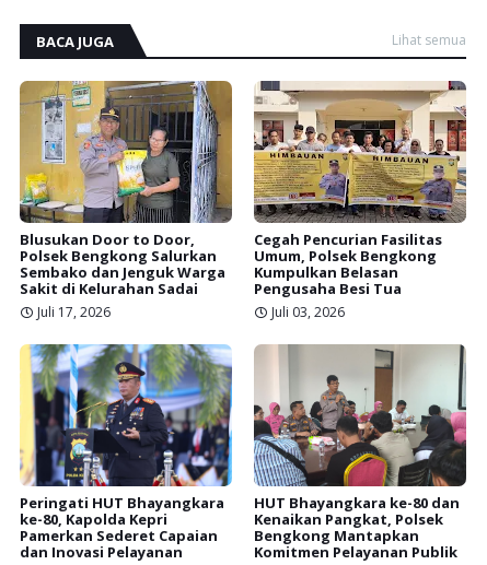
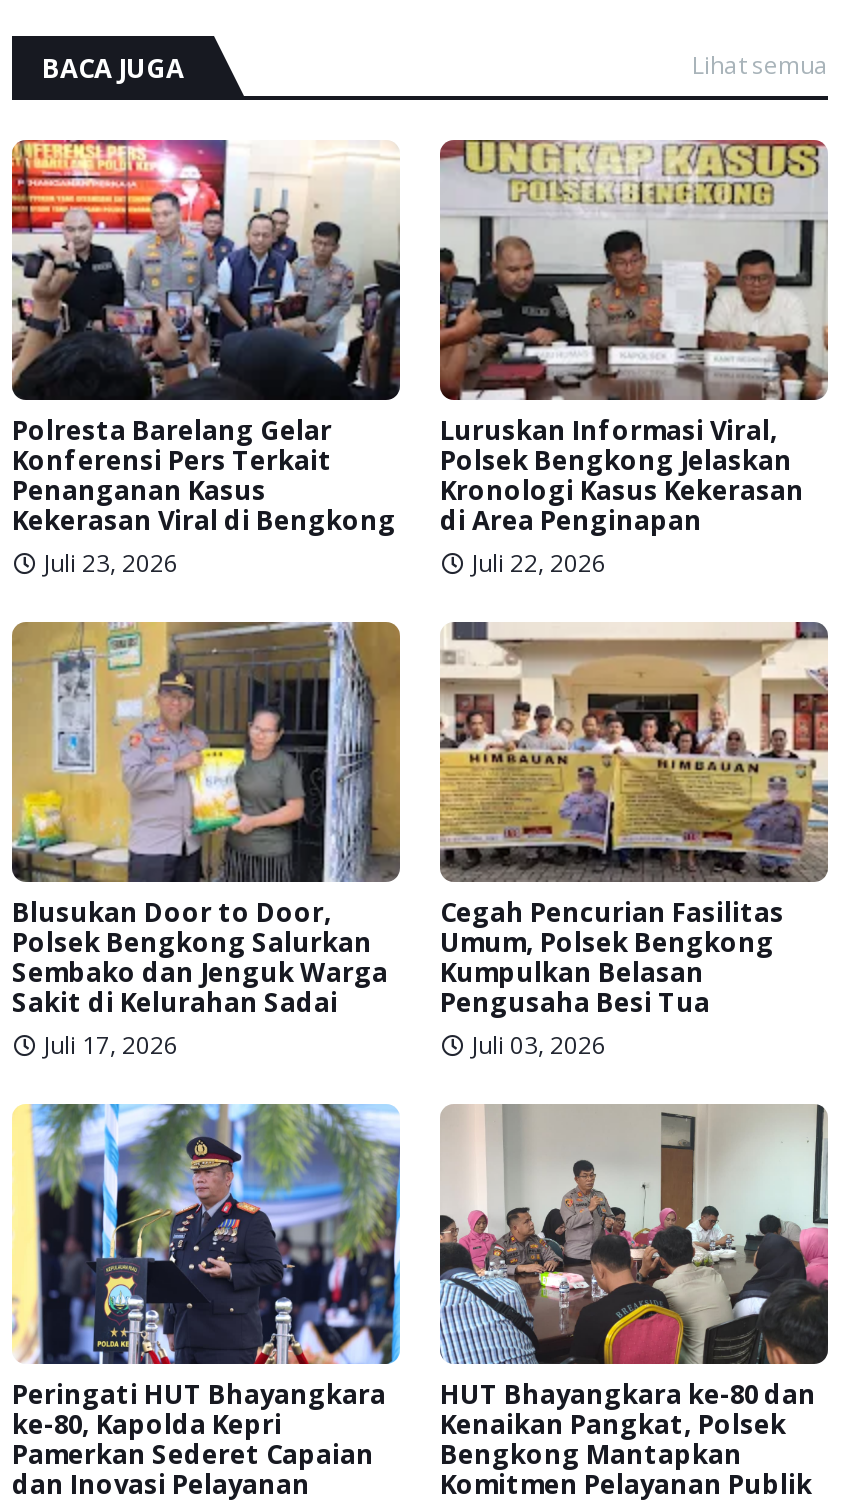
+ [image]
+ Polresta Barelang Gelar
+ Konferensi Pers Terkait
+ Penanganan Kasus
+ Kekerasan Viral di Bengkong
+ Juli 23, 2026

+ [image]
+ Luruskan Informasi Viral,
+ Polsek Bengkong Jelaskan
+ Kronologi Kasus Kekerasan
+ di Area Penginapan
+ Juli 22, 2026
